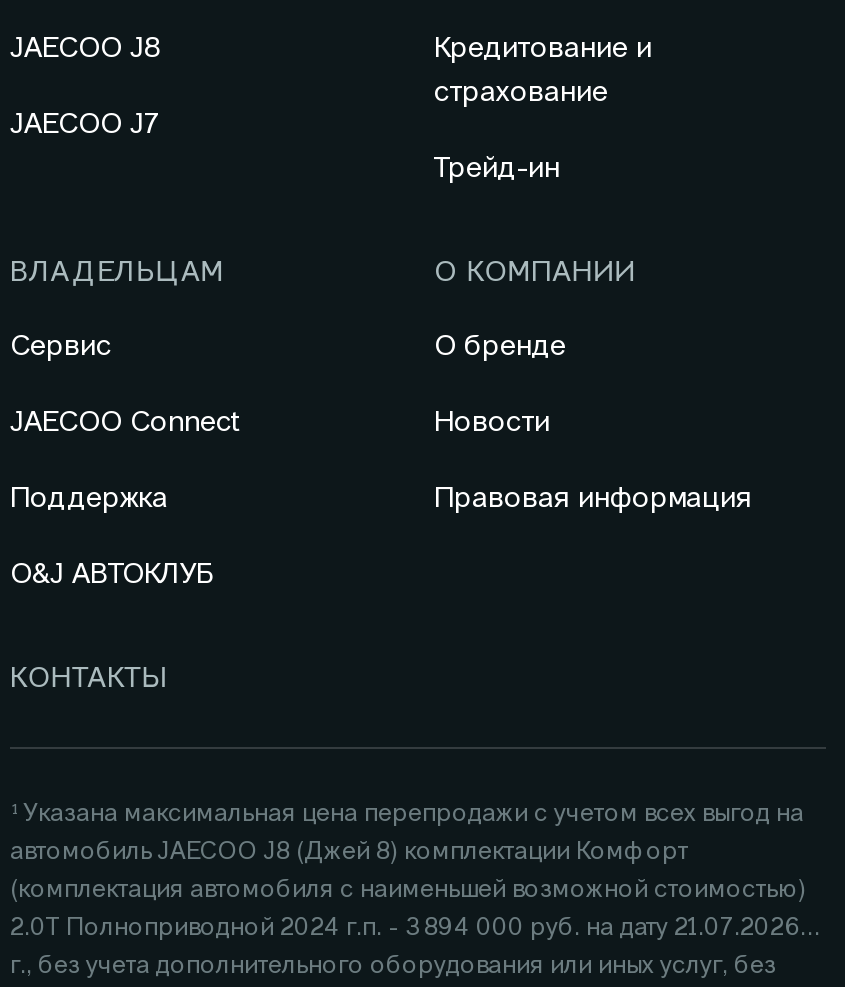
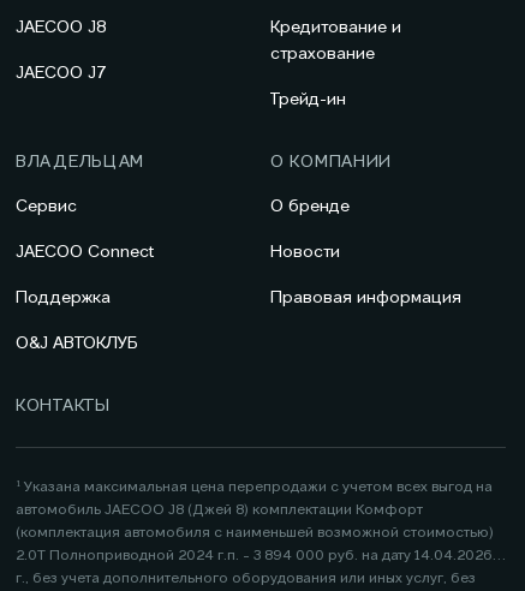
- 2.0Т Полноприводной 2024 г.п. - 3 894 000 руб. на дату 21.07.2026
+ 2.0Т Полноприводной 2024 г.п. - 3 894 000 руб. на дату 14.04.2026
